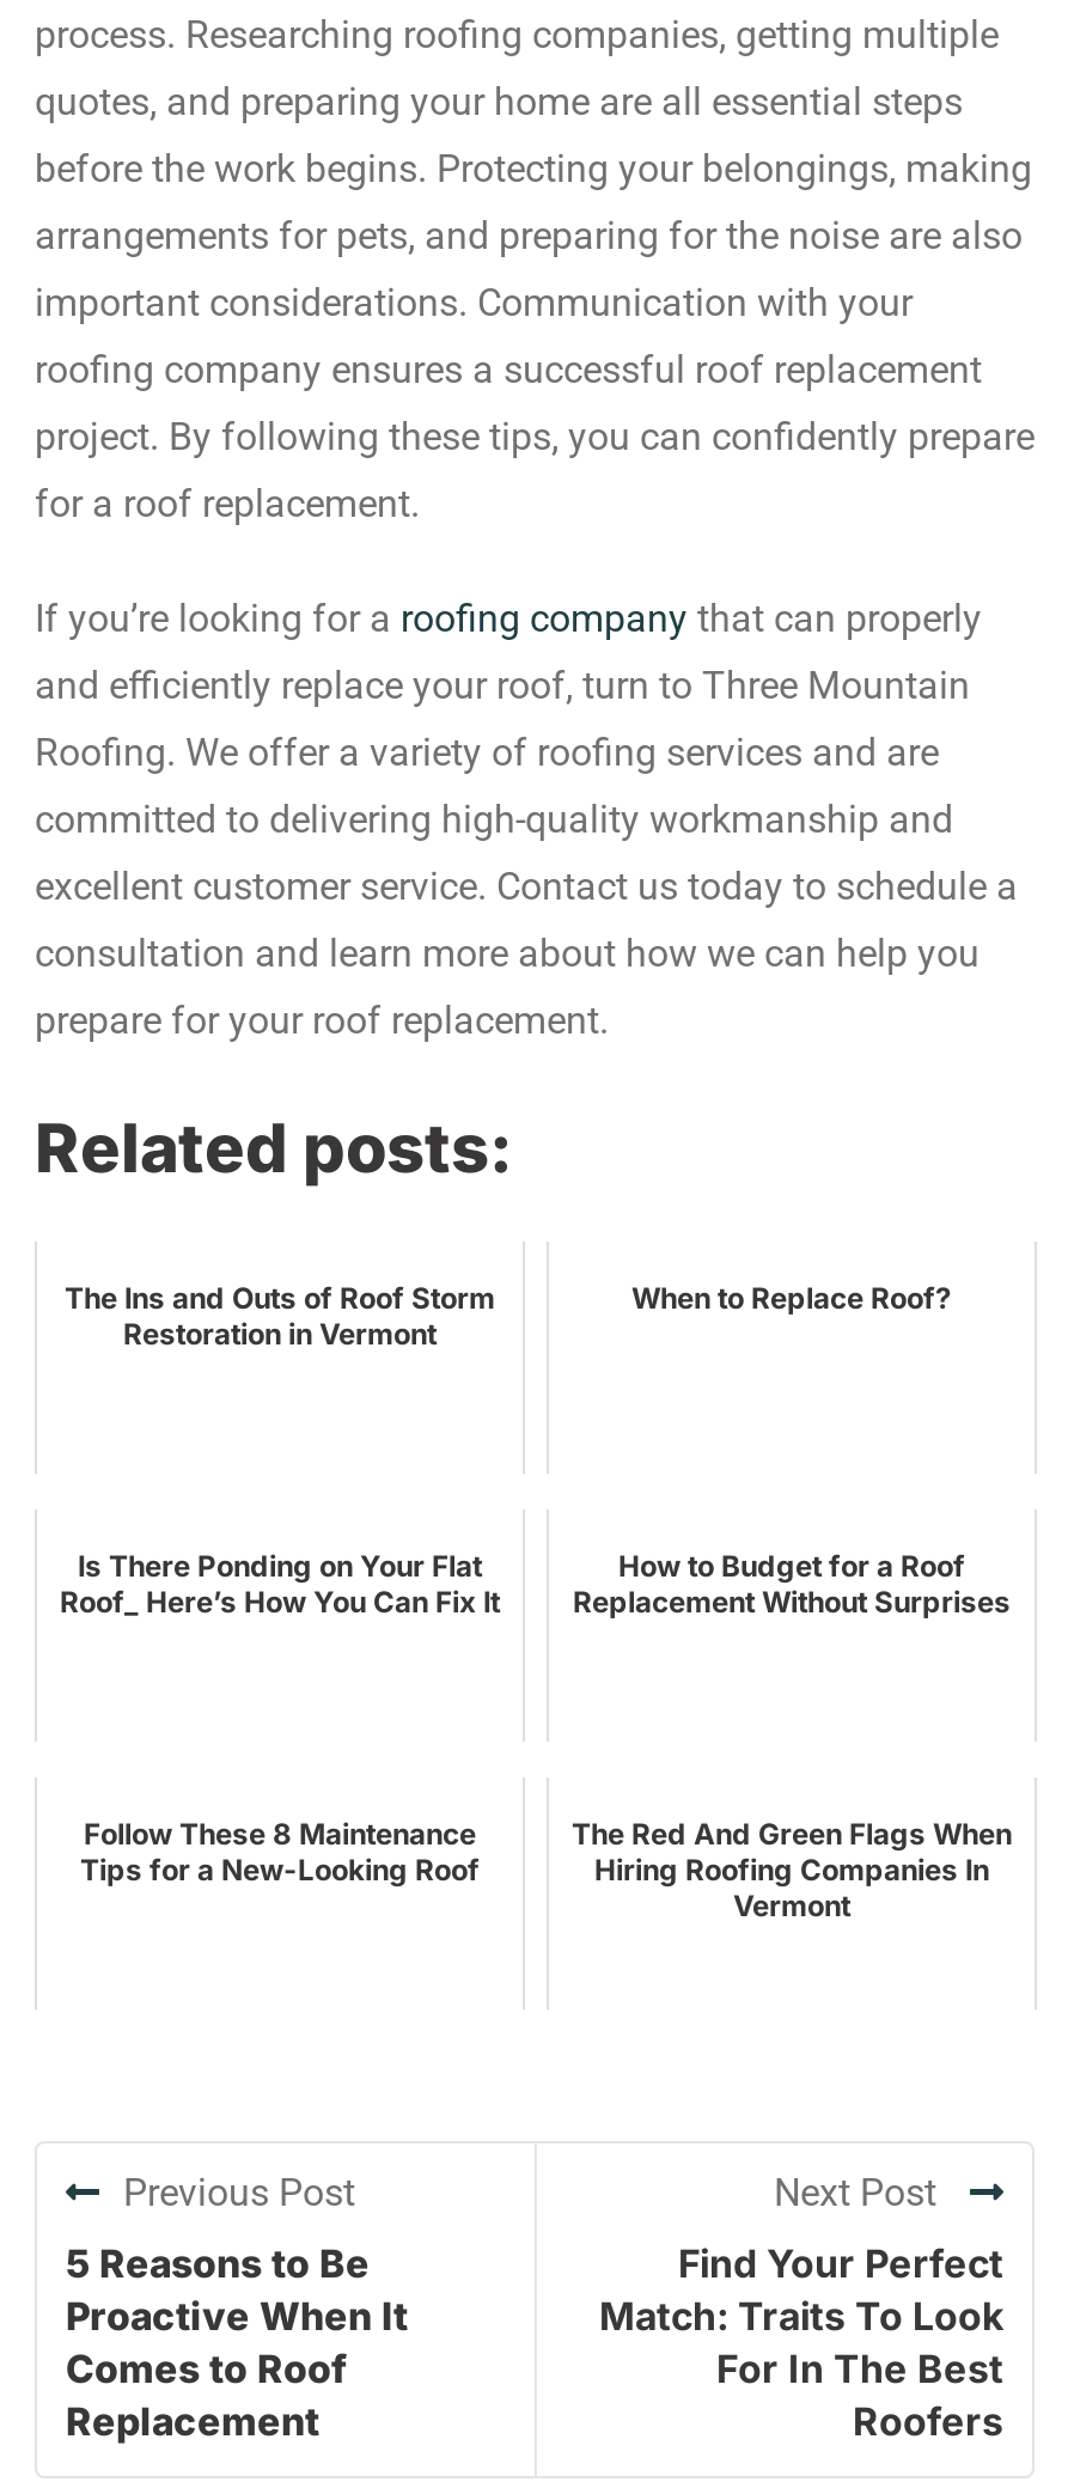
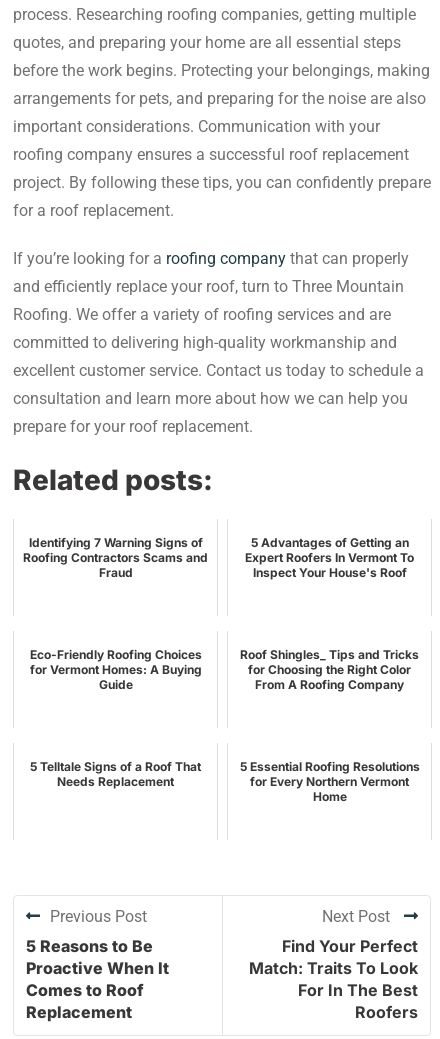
- The Ins and Outs of Roof Storm
- Restoration in Vermont
+ Identifying 7 Warning Signs of
+ Roofing Contractors Scams and
+ Fraud

- When to Replace Roof?
+ 5 Advantages of Getting an
+ Expert Roofers In Vermont To
+ Inspect Your House's Roof

- Is There Ponding on Your Flat
- Roof_ Here’s How You Can Fix It
+ Eco-Friendly Roofing Choices
+ for Vermont Homes: A Buying
+ Guide

- How to Budget for a Roof
- Replacement Without Surprises
+ Roof Shingles_ Tips and Tricks
+ for Choosing the Right Color
+ From A Roofing Company

- Follow These 8 Maintenance
- Tips for a New-Looking Roof
+ 5 Telltale Signs of a Roof That
+ Needs Replacement

- The Red And Green Flags When
- Hiring Roofing Companies In
- Vermont
+ 5 Essential Roofing Resolutions
+ for Every Northern Vermont
+ Home
